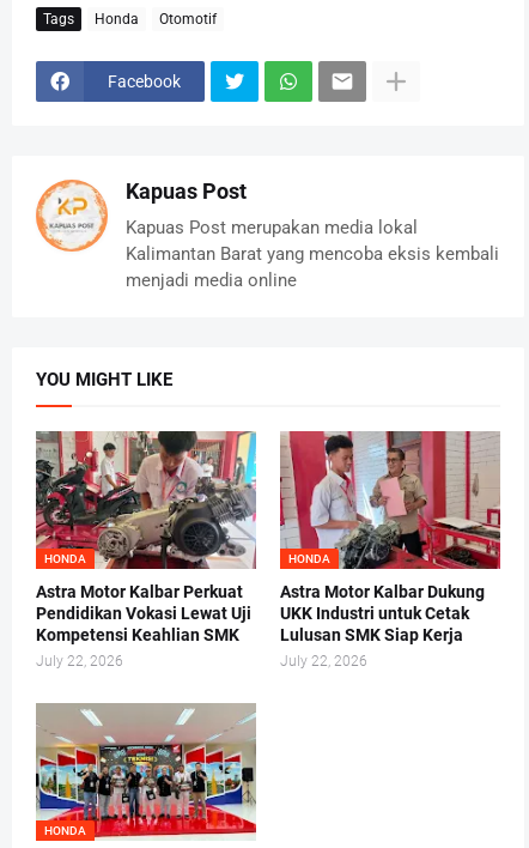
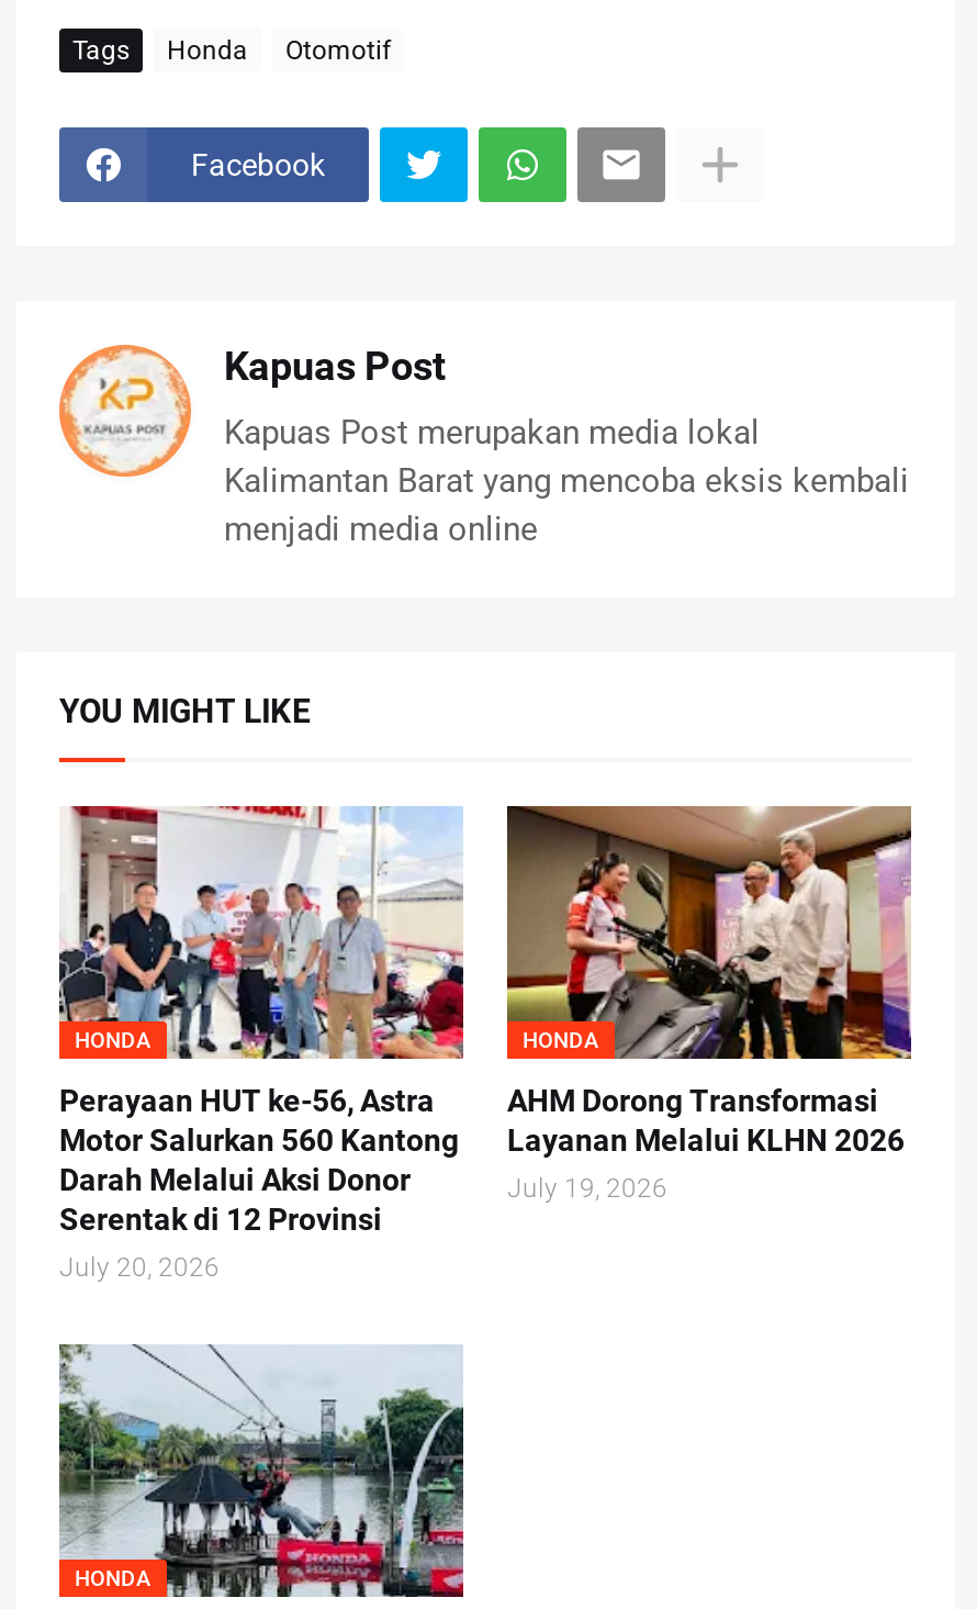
- [image]
- Astra Motor Kalbar Perkuat
- Pendidikan Vokasi Lewat Uji
- Kompetensi Keahlian SMK
- July 22, 2026
+ [image]
+ Perayaan HUT ke-56, Astra
+ Motor Salurkan 560 Kantong
+ Darah Melalui Aksi Donor
+ Serentak di 12 Provinsi
+ July 20, 2026

- [image]
- Astra Motor Kalbar Dukung
- UKK Industri untuk Cetak
- Lulusan SMK Siap Kerja
- July 22, 2026
+ [image]
+ AHM Dorong Transformasi
+ Layanan Melalui KLHN 2026
+ July 19, 2026

- [image]
+ [image]
